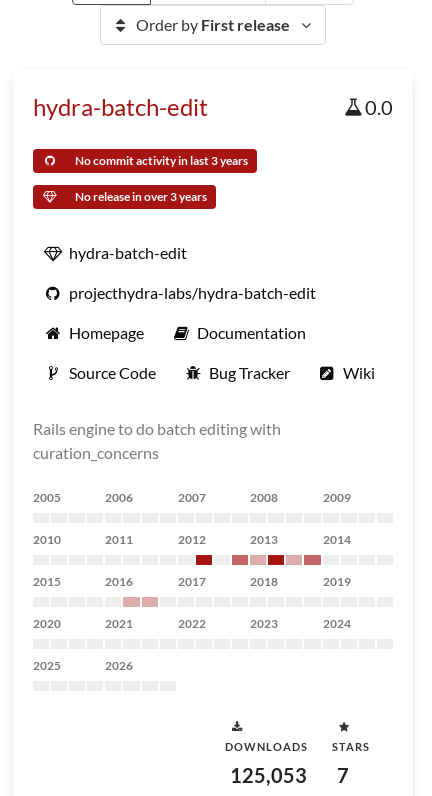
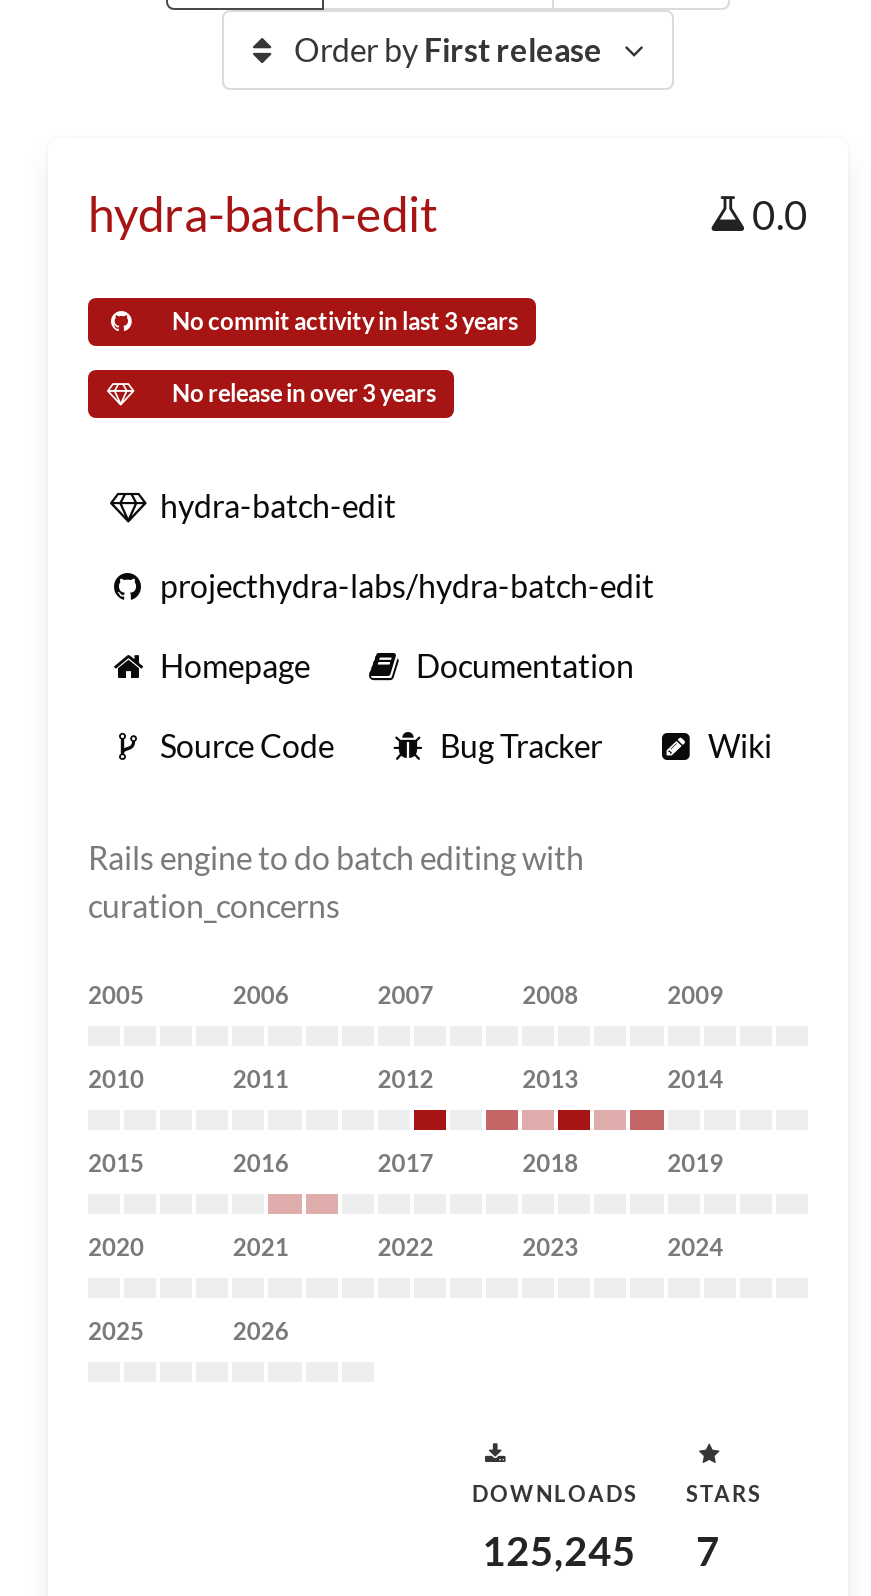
- 125,053 7
+ 125,245 7
